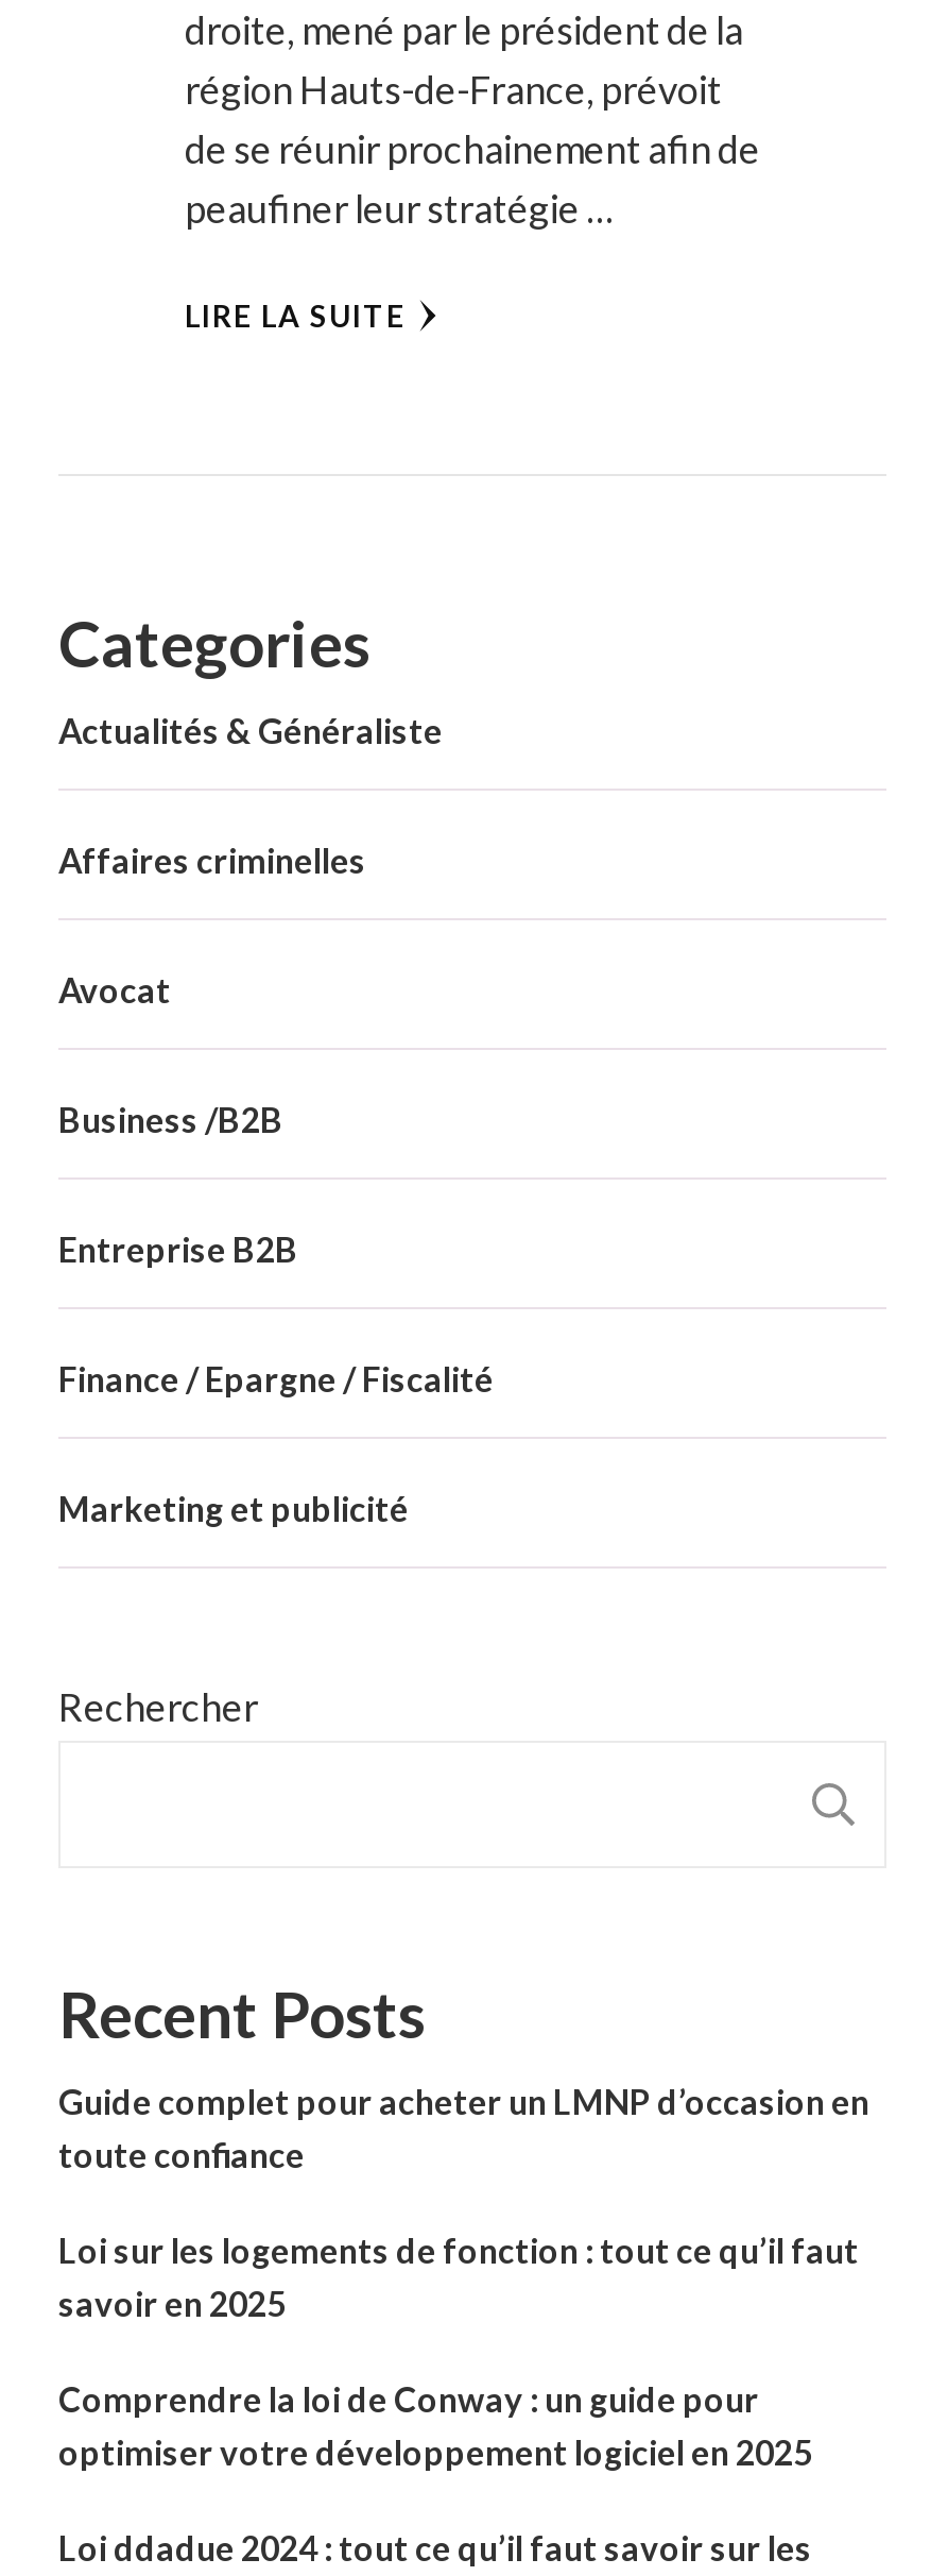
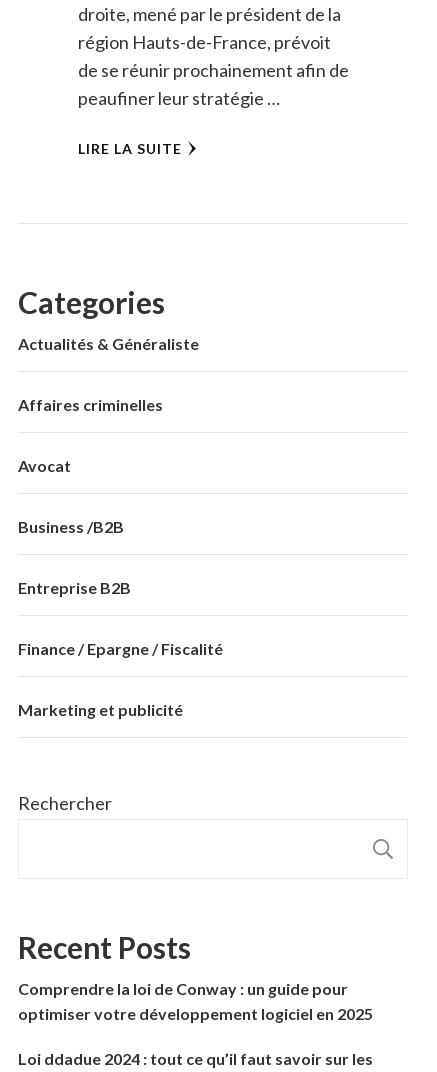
- Guide complet pour acheter un LMNP d’occasion en
- toute confiance
- Loi sur les logements de fonction : tout ce qu’il faut
- savoir en 2025
